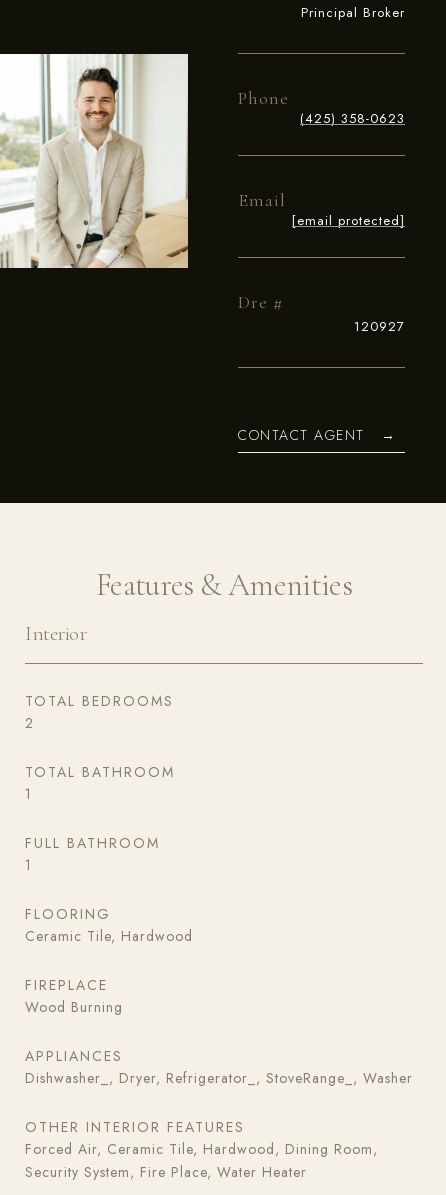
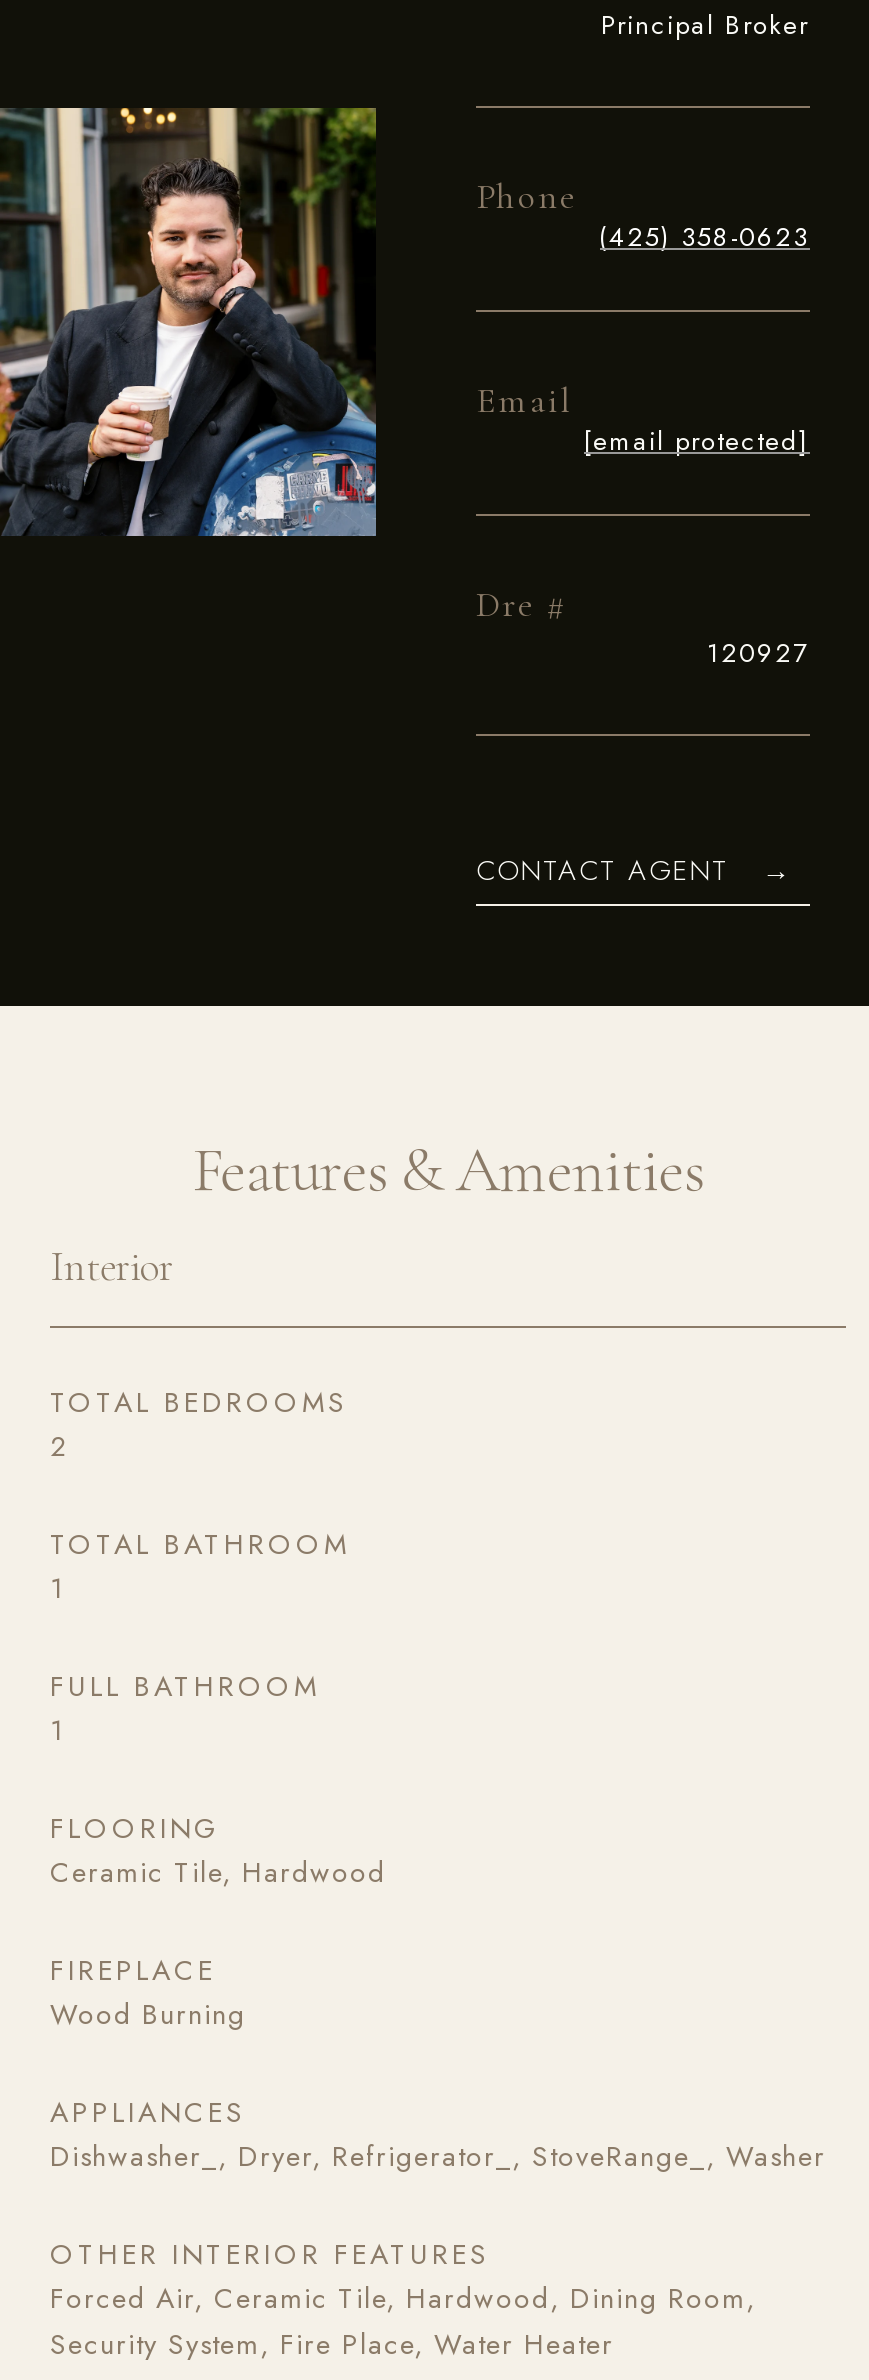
- [image]
+ [image]
